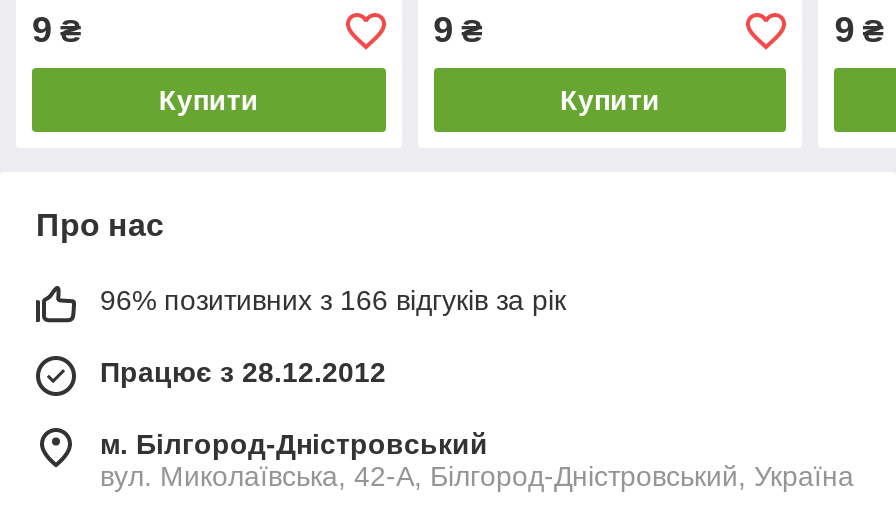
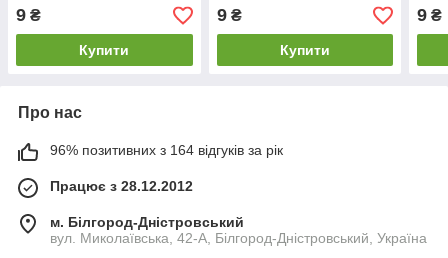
- 96% позитивних з 166 відгуків за рік
+ 96% позитивних з 164 відгуків за рік
